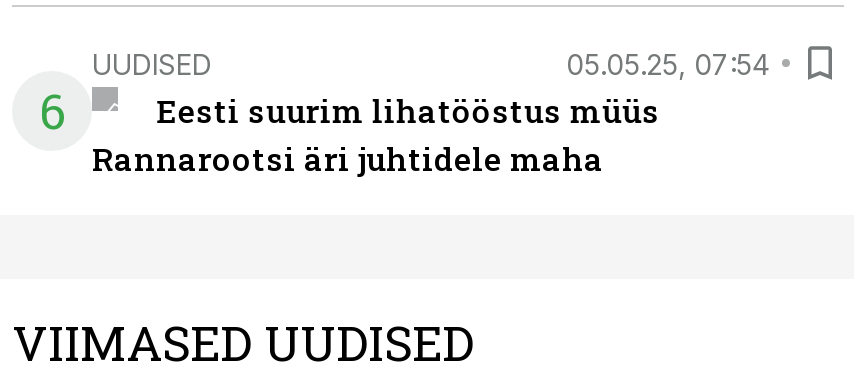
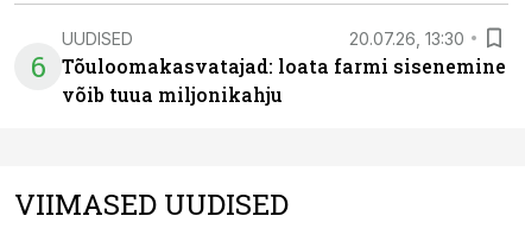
- 05.05.25, 07:54
- Eesti suurim lihatööstus müüs
- Rannarootsi äri juhtidele maha
+ 20.07.26, 13:30
+ Tõuloomakasvatajad: loata farmi sisenemine
+ võib tuua miljonikahju
